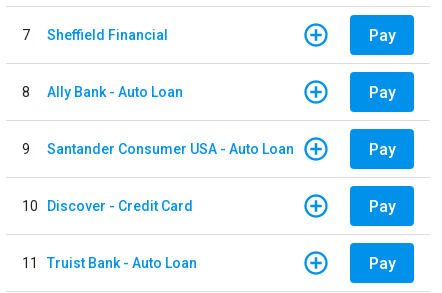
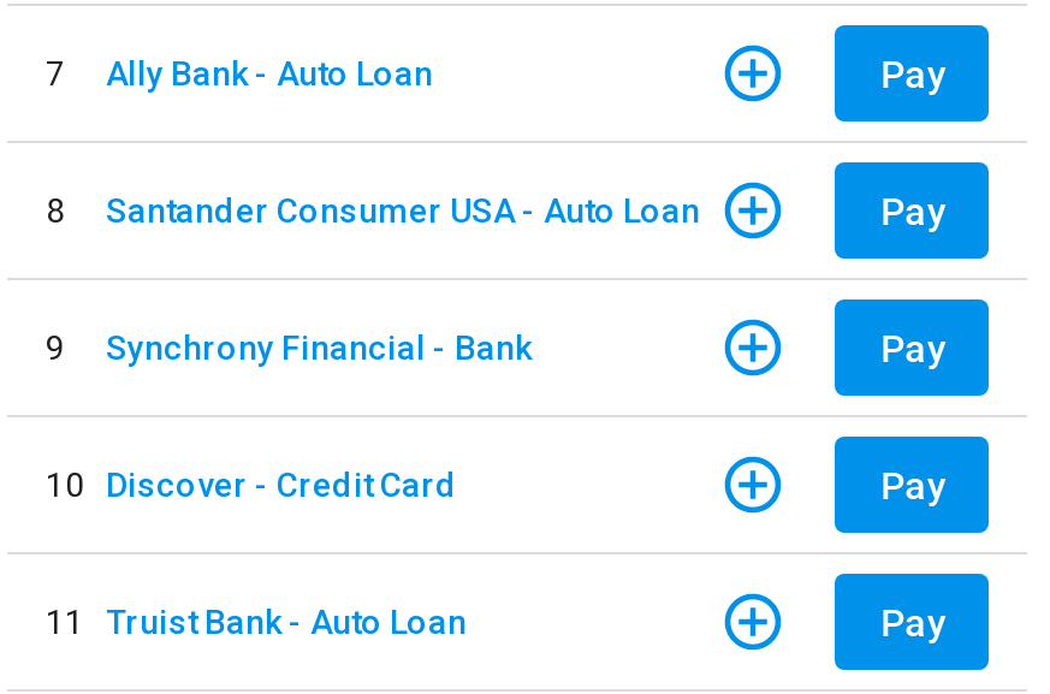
- Sheffield Financial

moved up: Ally Bank - Auto Loan

moved up: Santander Consumer USA - Auto Loan

+ Synchrony Financial - Bank
